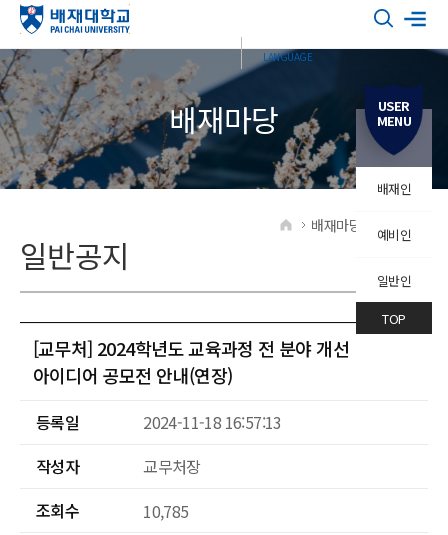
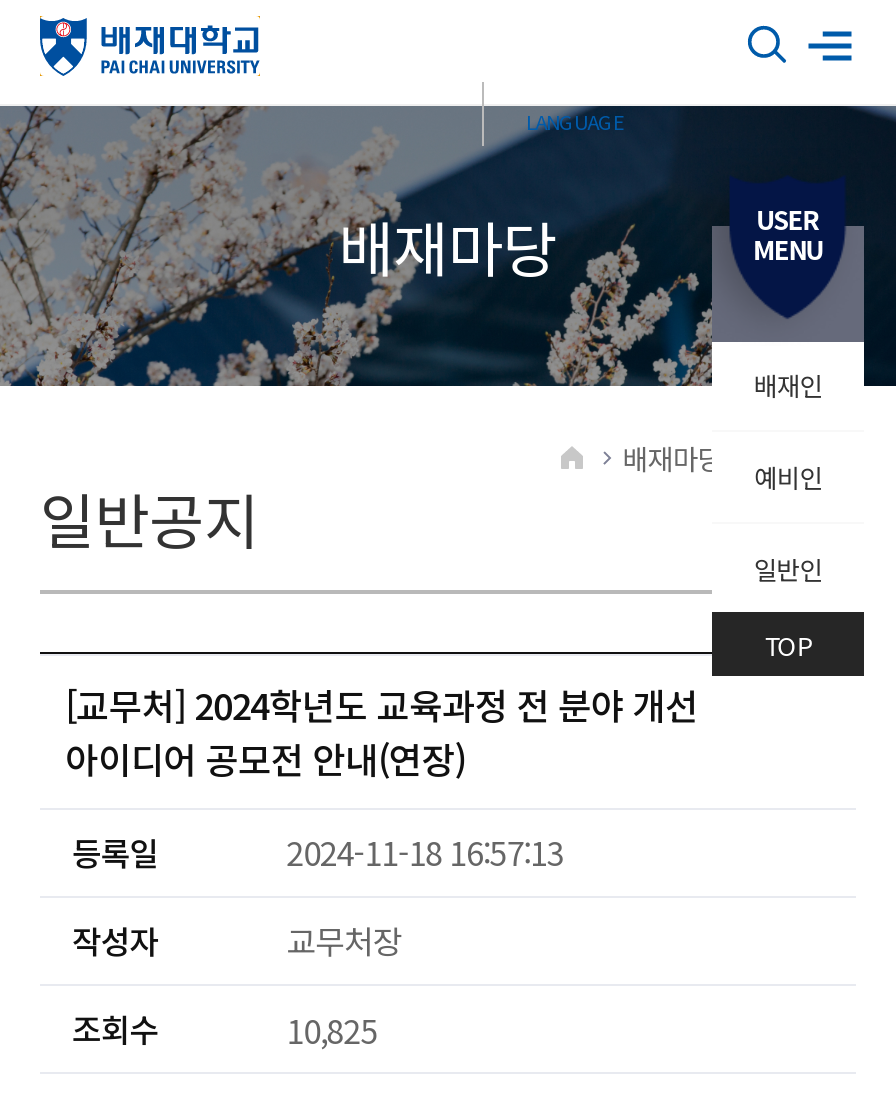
- 10,785
+ 10,825
